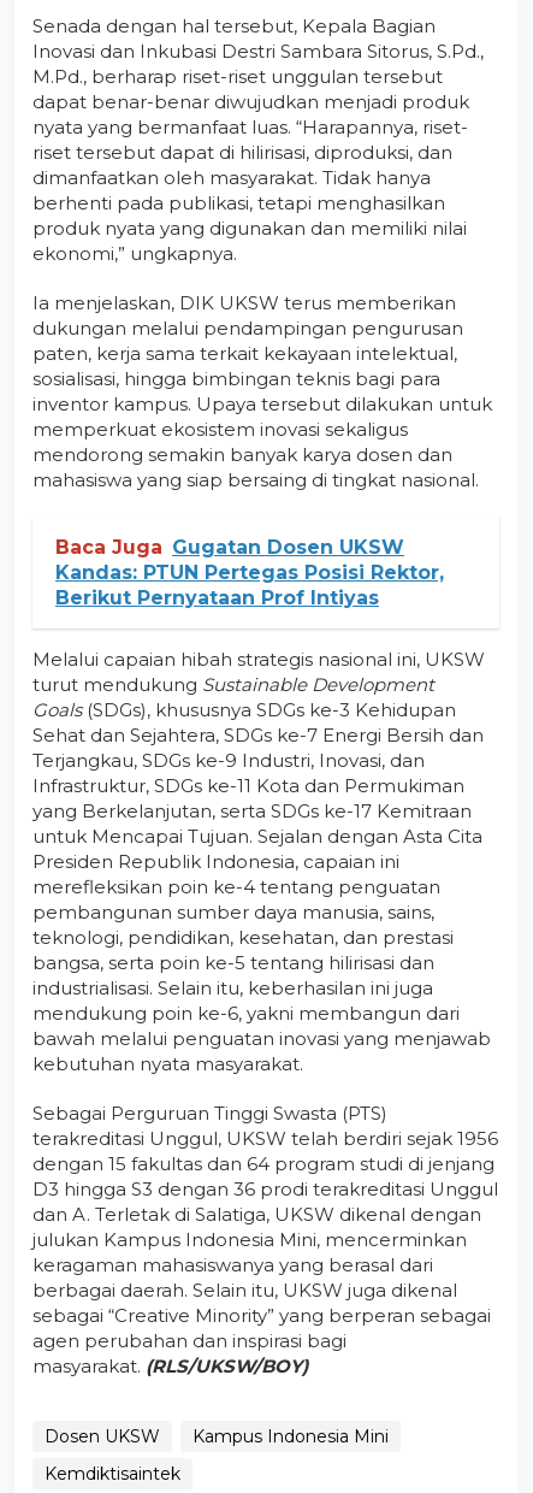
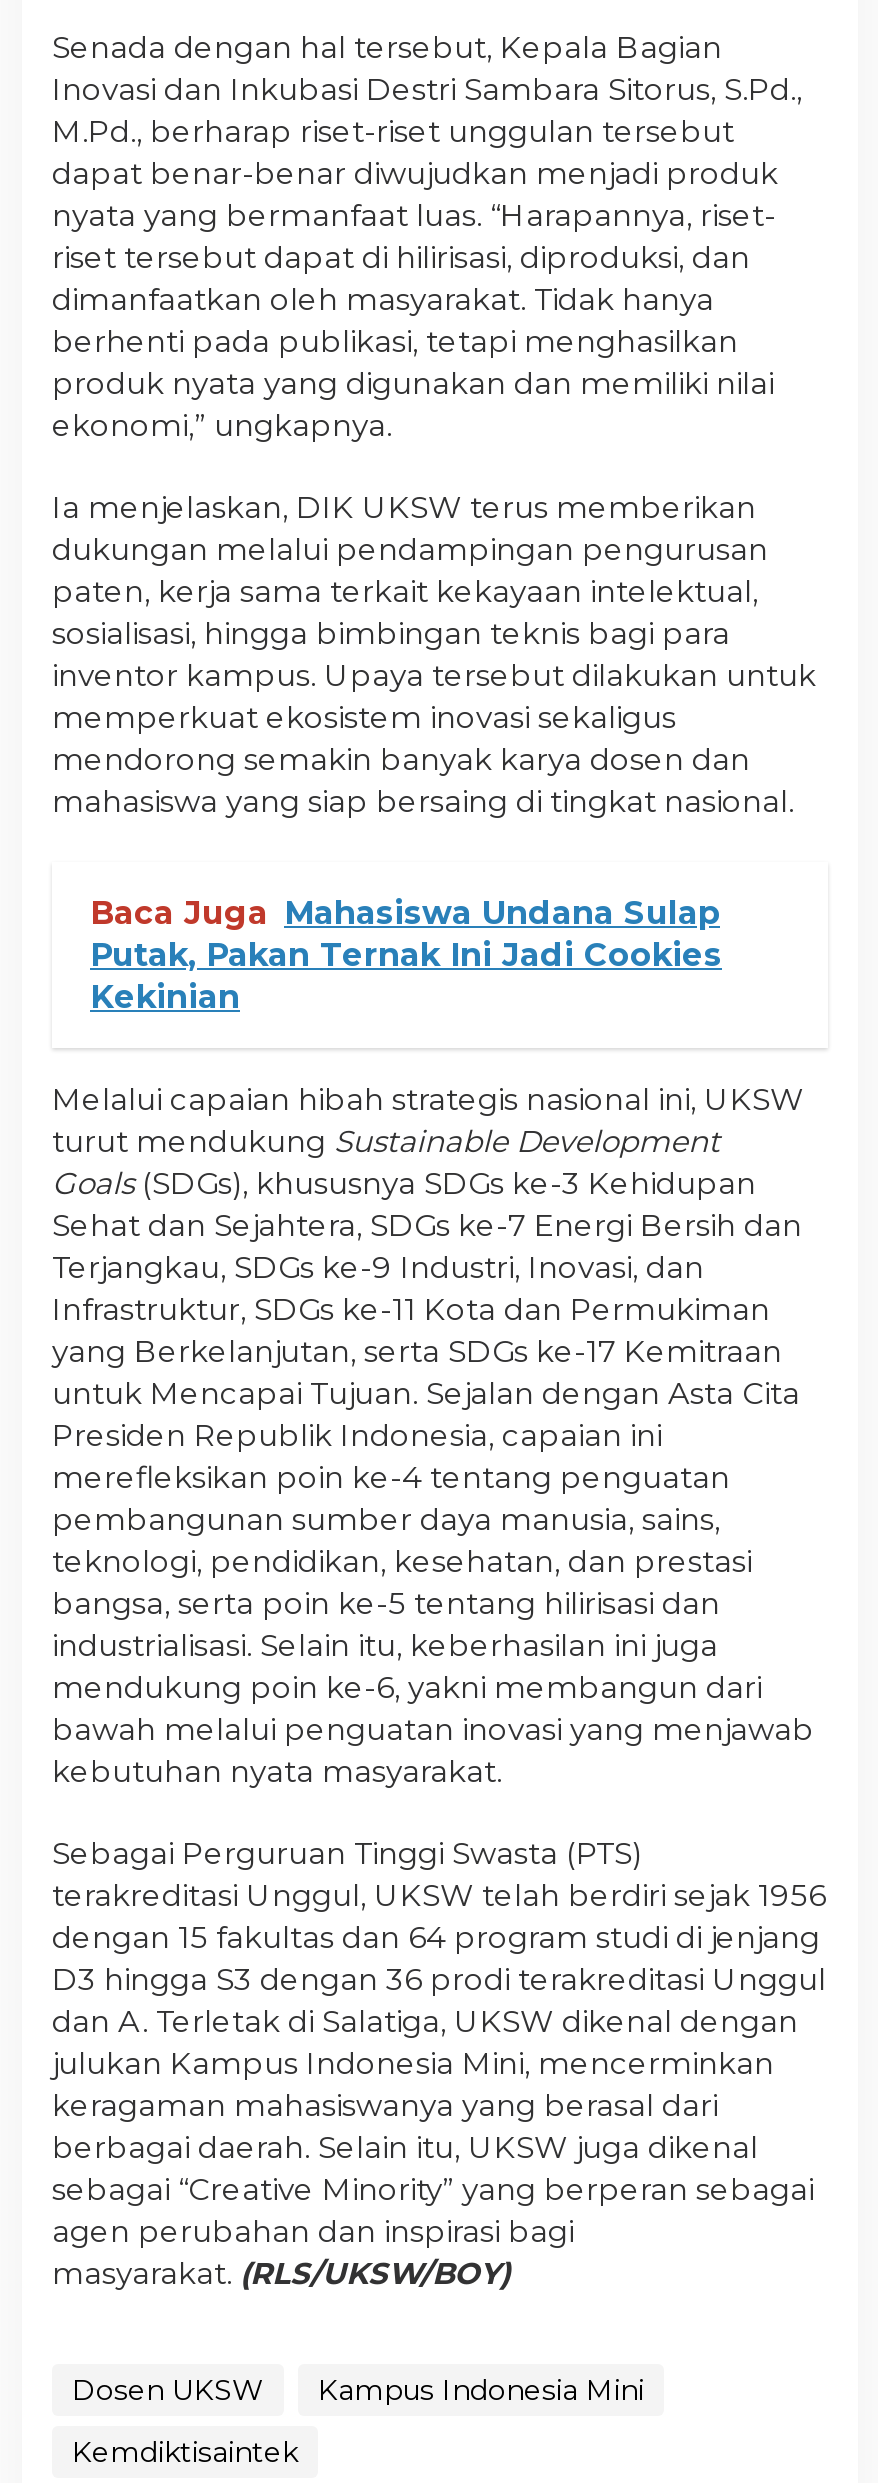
- Baca Juga Gugatan Dosen UKSW
- Kandas: PTUN Pertegas Posisi Rektor,
- Berikut Pernyataan Prof Intiyas
+ Baca Juga Mahasiswa Undana Sulap
+ Putak, Pakan Ternak Ini Jadi Cookies
+ Kekinian
